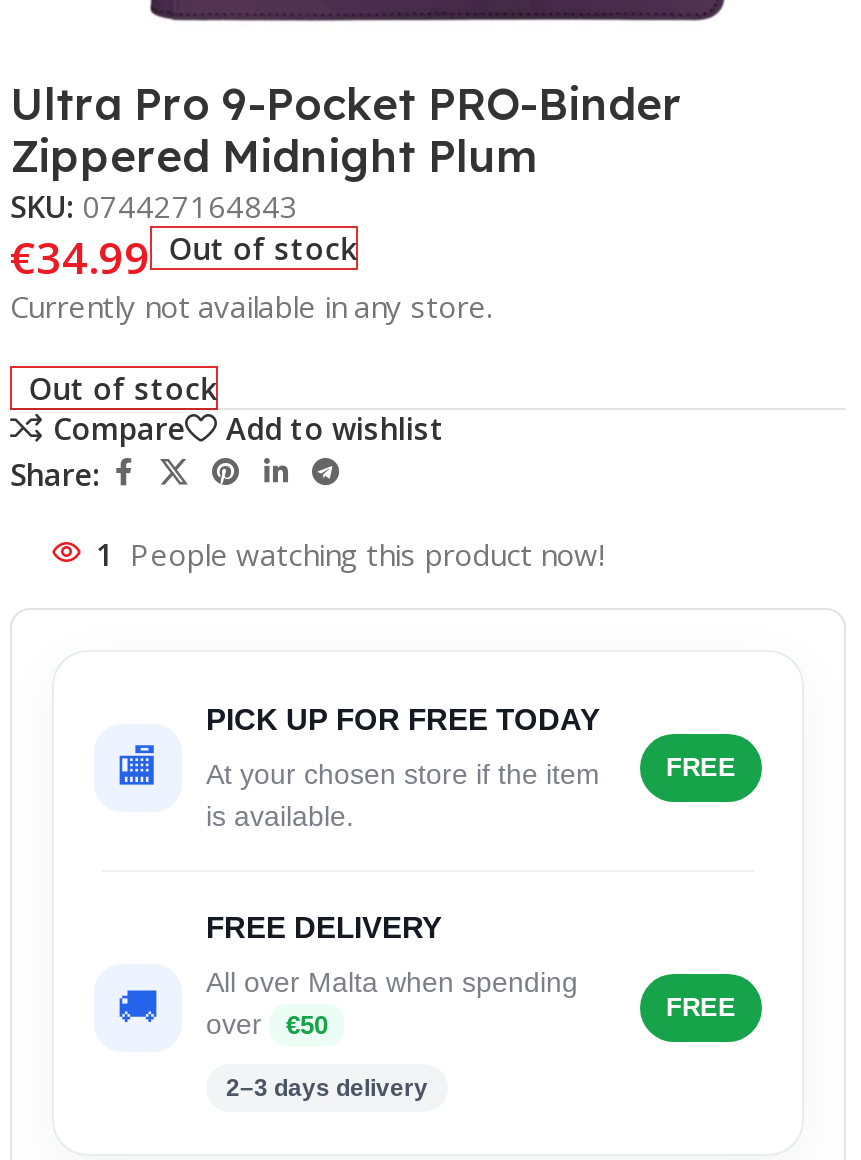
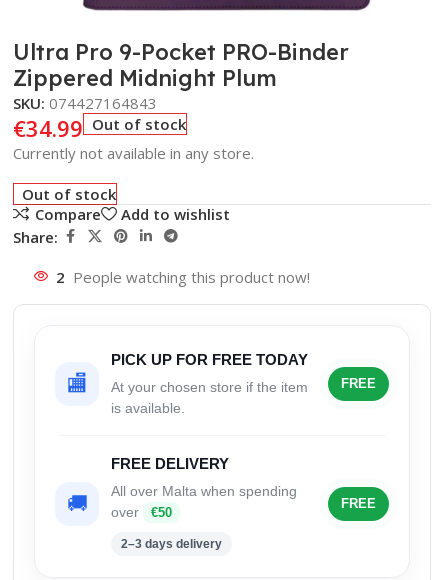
- 1 People watching this product now!
+ 2 People watching this product now!
